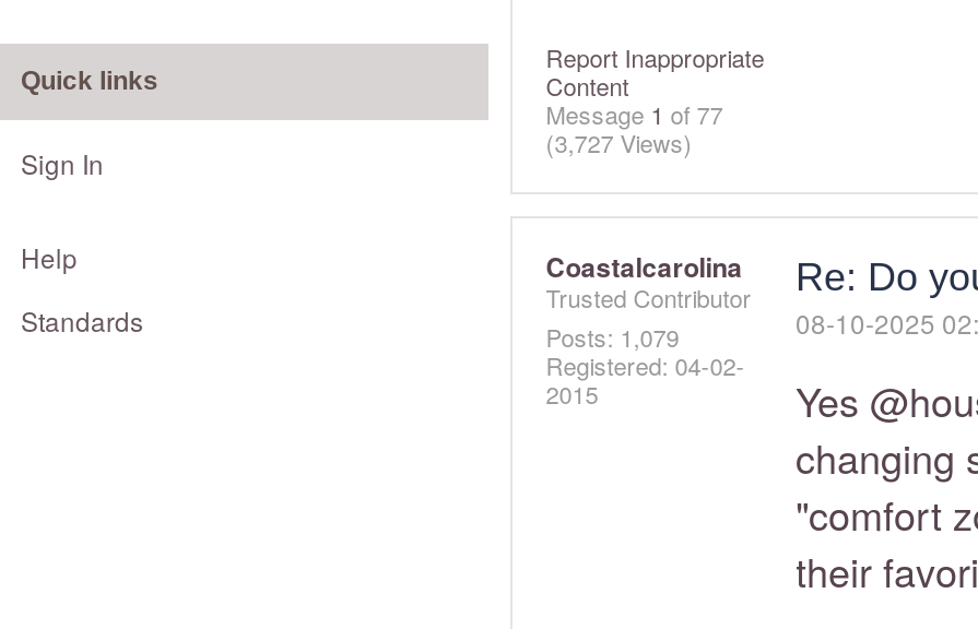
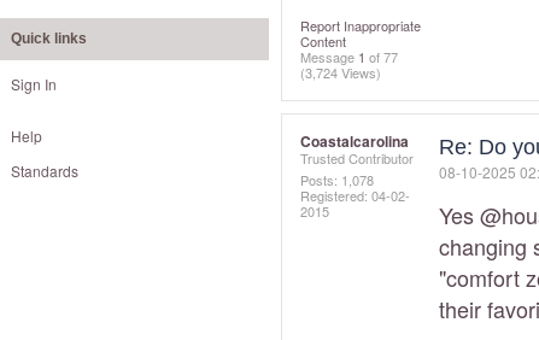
- (3,727 Views)
+ (3,724 Views)

- Posts: 1,079
+ Posts: 1,078
